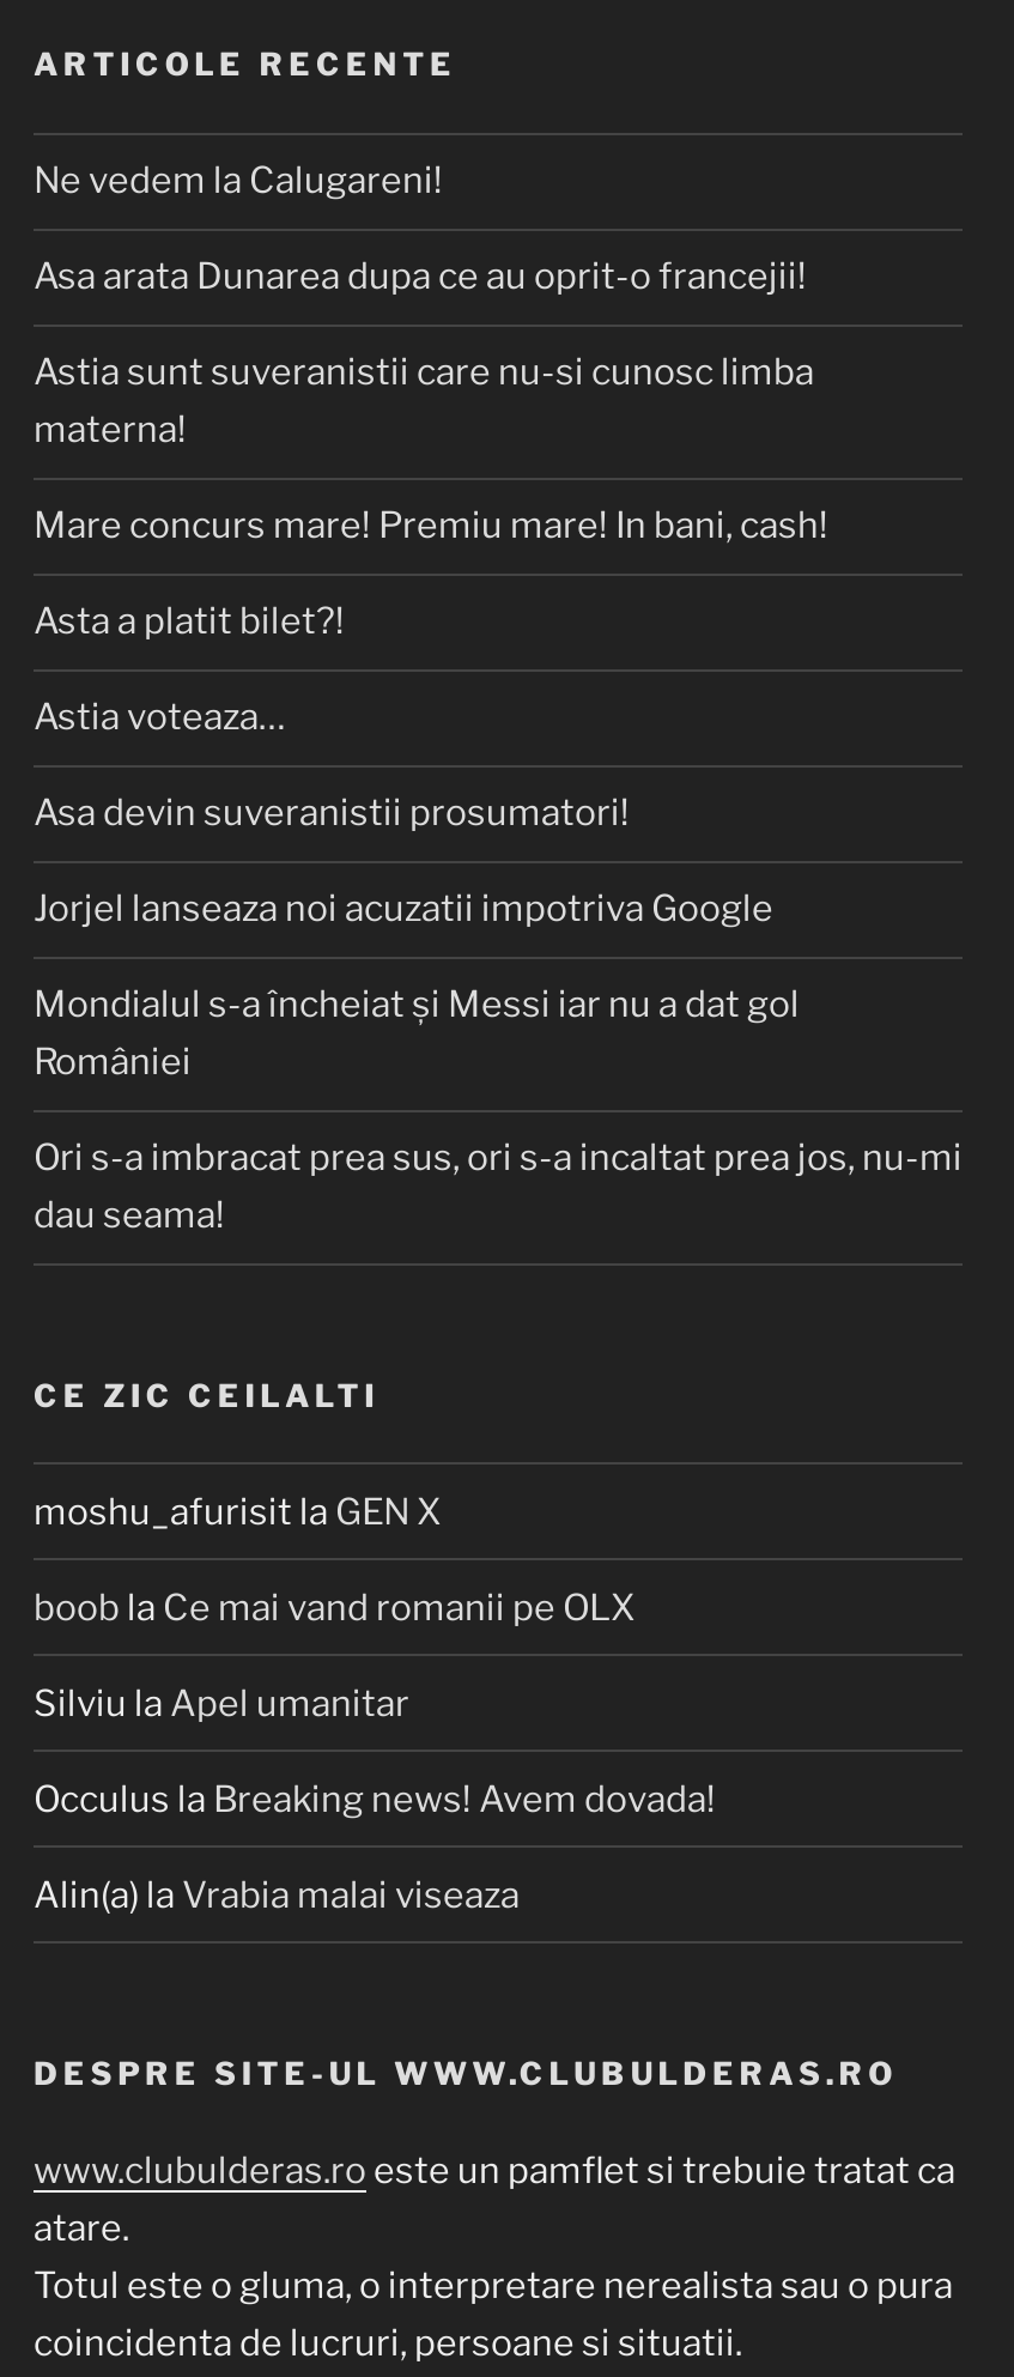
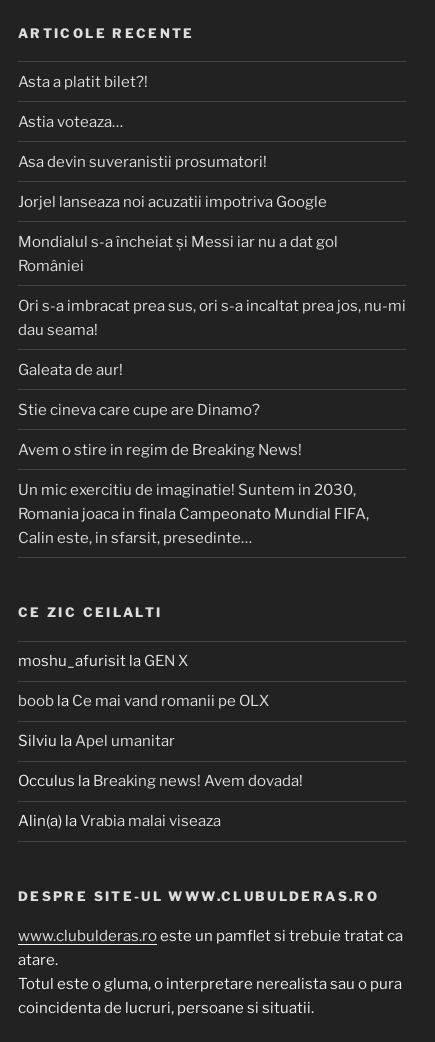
- Ne vedem la Calugareni!
- Asa arata Dunarea dupa ce au oprit-o francejii!
- Astia sunt suveranistii care nu-si cunosc limba
- materna!
- Mare concurs mare! Premiu mare! In bani, cash!

moved up: Asta a platit bilet?! | Astia voteaza… | Asa devin suveranistii prosumatori! | Jorjel lanseaza noi acuzatii impotriva Google | Mondialul s-a încheiat și Messi iar nu a dat gol | României | Ori s-a imbracat prea sus, ori s-a incaltat prea jos, nu-mi | dau seama!

+ Galeata de aur!
+ Stie cineva care cupe are Dinamo?
+ Avem o stire in regim de Breaking News!
+ Un mic exercitiu de imaginatie! Suntem in 2030,
+ Romania joaca in finala Campeonato Mundial FIFA,
+ Calin este, in sfarsit, presedinte…
